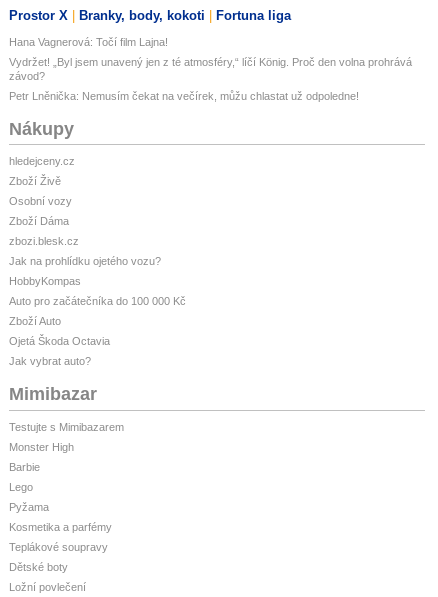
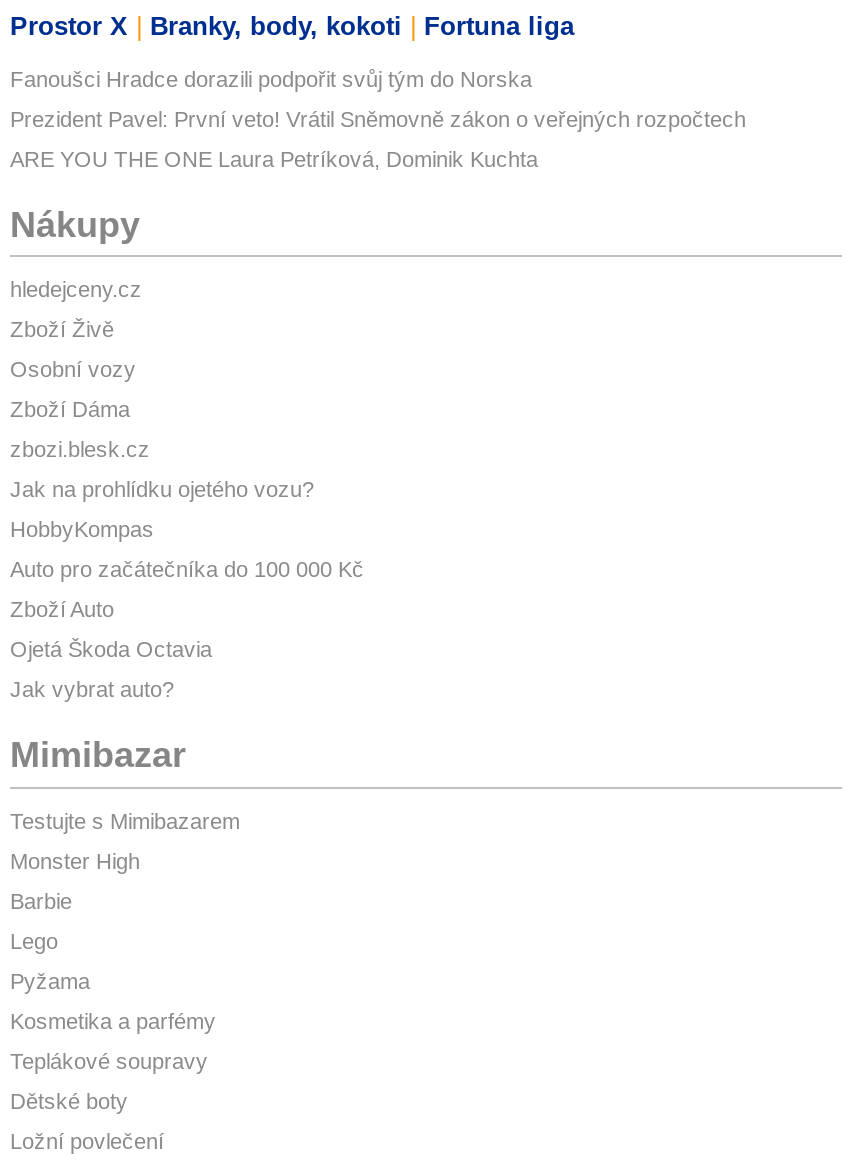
- Hana Vagnerová: Točí film Lajna!
+ Fanoušci Hradce dorazili podpořit svůj tým do Norska

- Vydržet! „Byl jsem unavený jen z té atmosféry,“ líčí König. Proč den volna prohrává
- závod?
+ Prezident Pavel: První veto! Vrátil Sněmovně zákon o veřejných rozpočtech

- Petr Lněnička: Nemusím čekat na večírek, můžu chlastat už odpoledne!
+ ARE YOU THE ONE Laura Petríková, Dominik Kuchta
